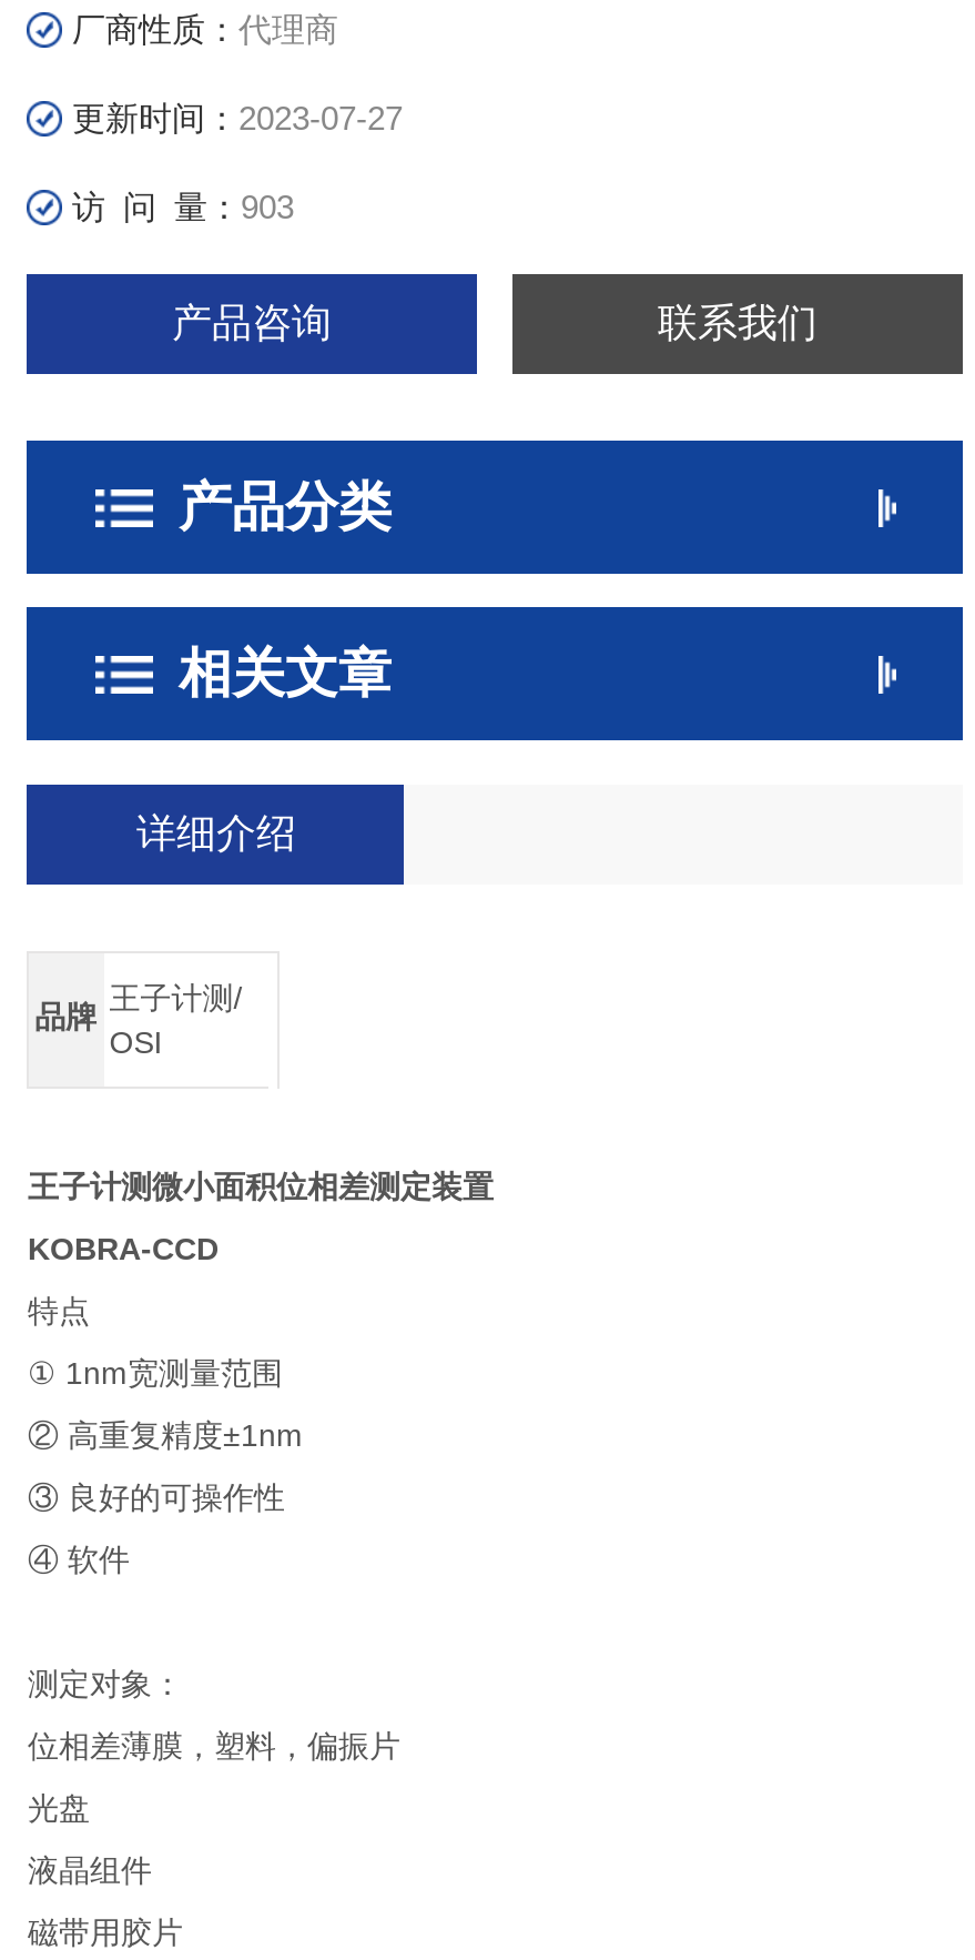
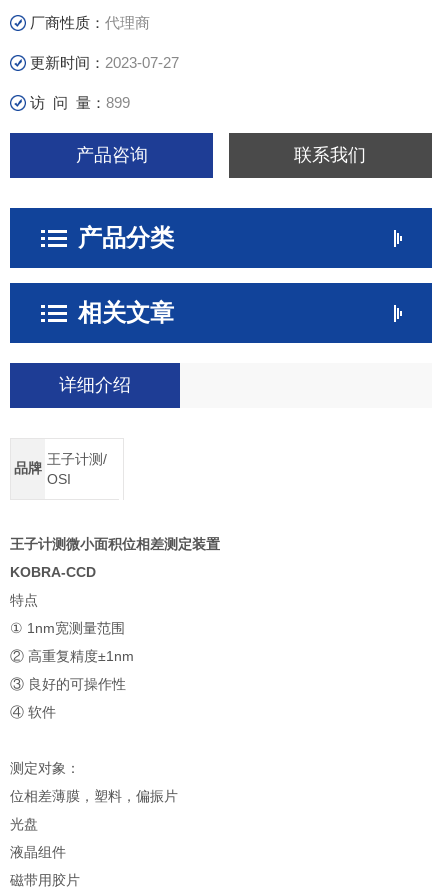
- 访 问 量：903
+ 访 问 量：899
